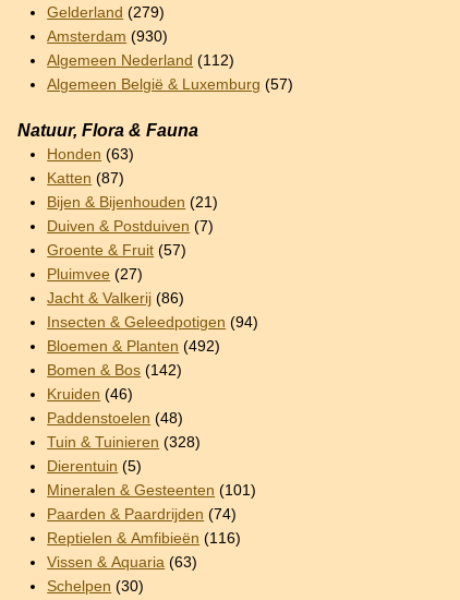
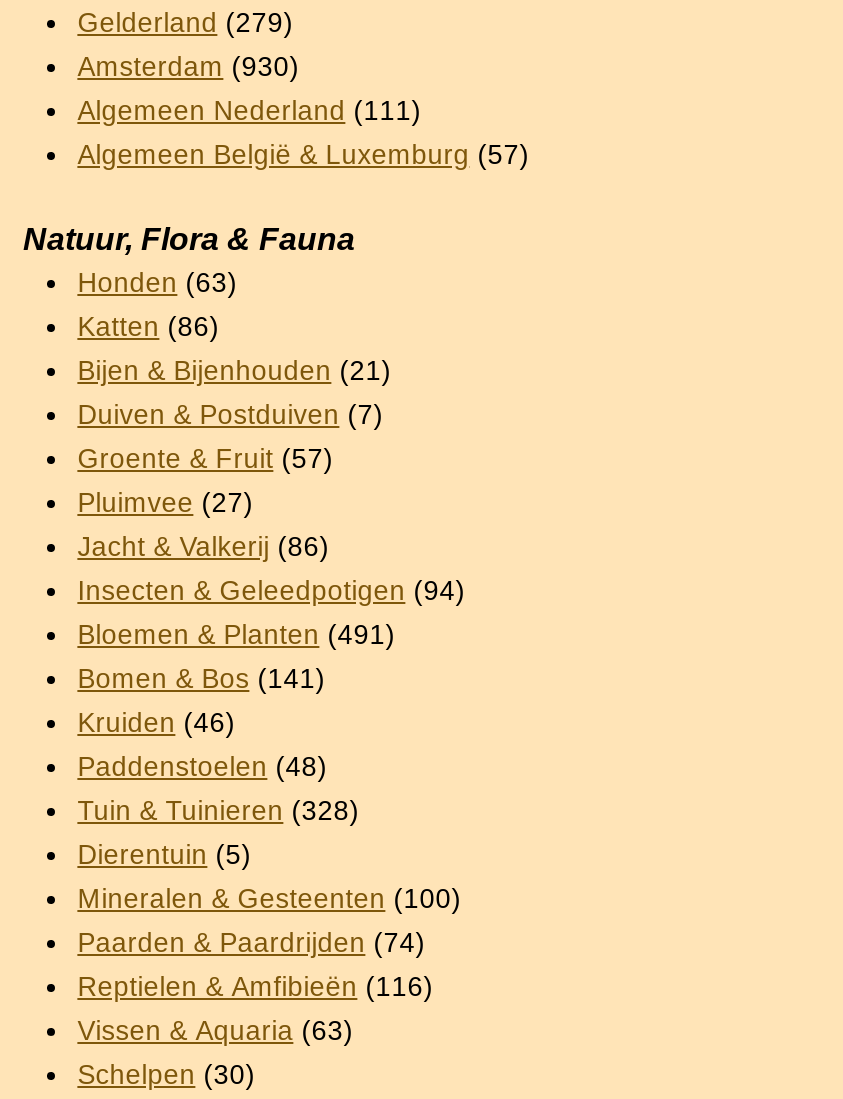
- Algemeen Nederland (112)
+ Algemeen Nederland (111)

- Katten (87)
+ Katten (86)

- Bloemen & Planten (492)
+ Bloemen & Planten (491)

- Bomen & Bos (142)
+ Bomen & Bos (141)

- Mineralen & Gesteenten (101)
+ Mineralen & Gesteenten (100)
